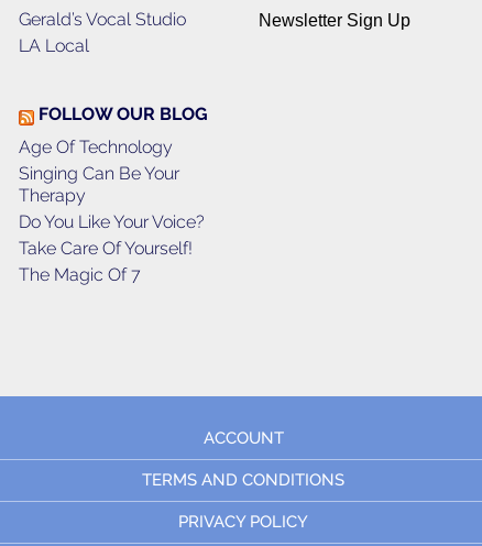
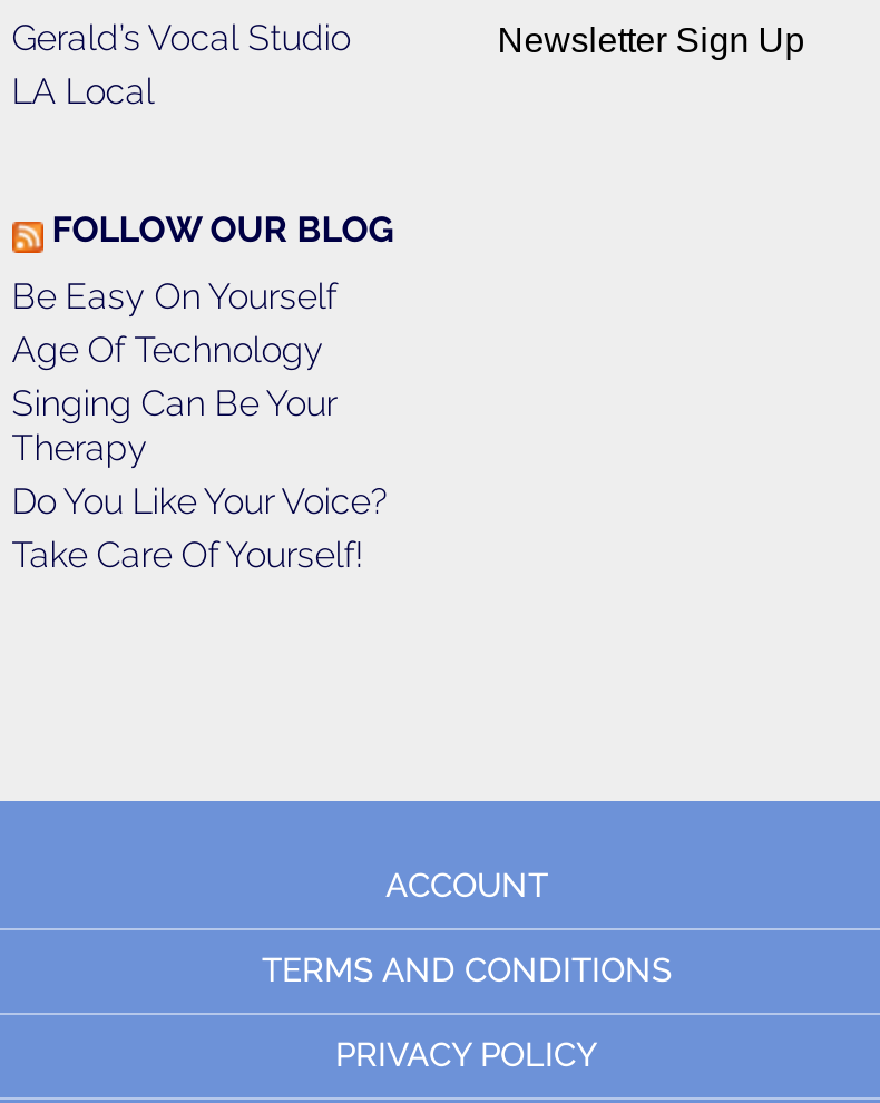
+ Be Easy On Yourself

moved down: Age Of Technology | Singing Can Be Your | Therapy | Do You Like Your Voice? | Take Care Of Yourself!

- The Magic Of 7
